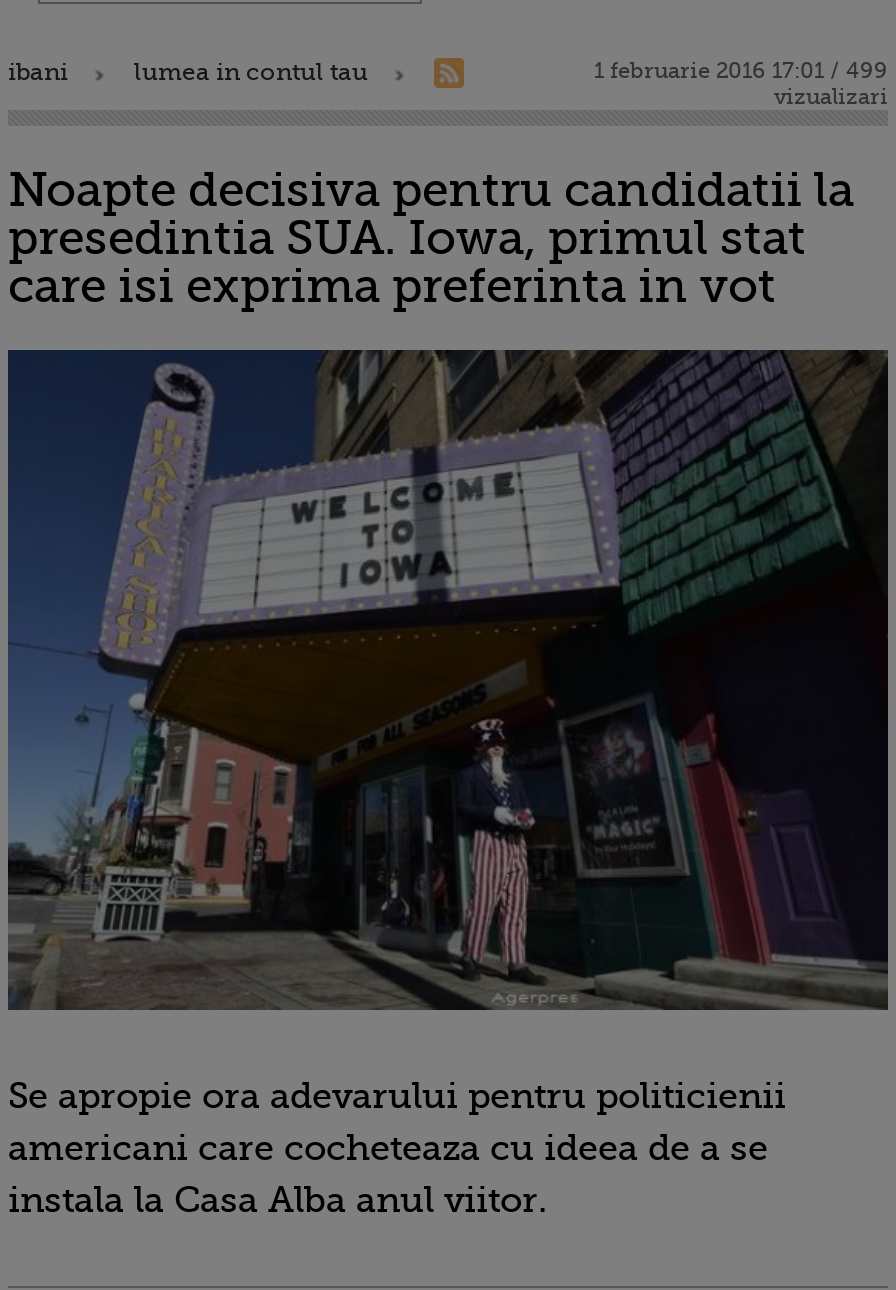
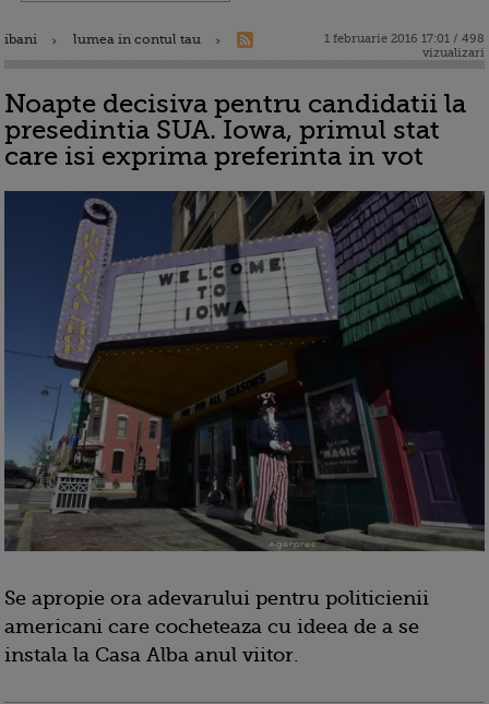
- 1 februarie 2016 17:01 / 499
+ 1 februarie 2016 17:01 / 498
